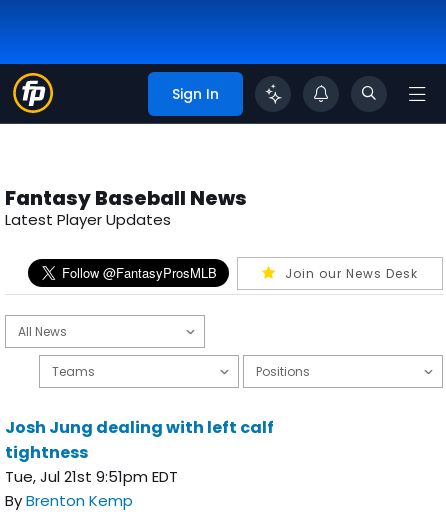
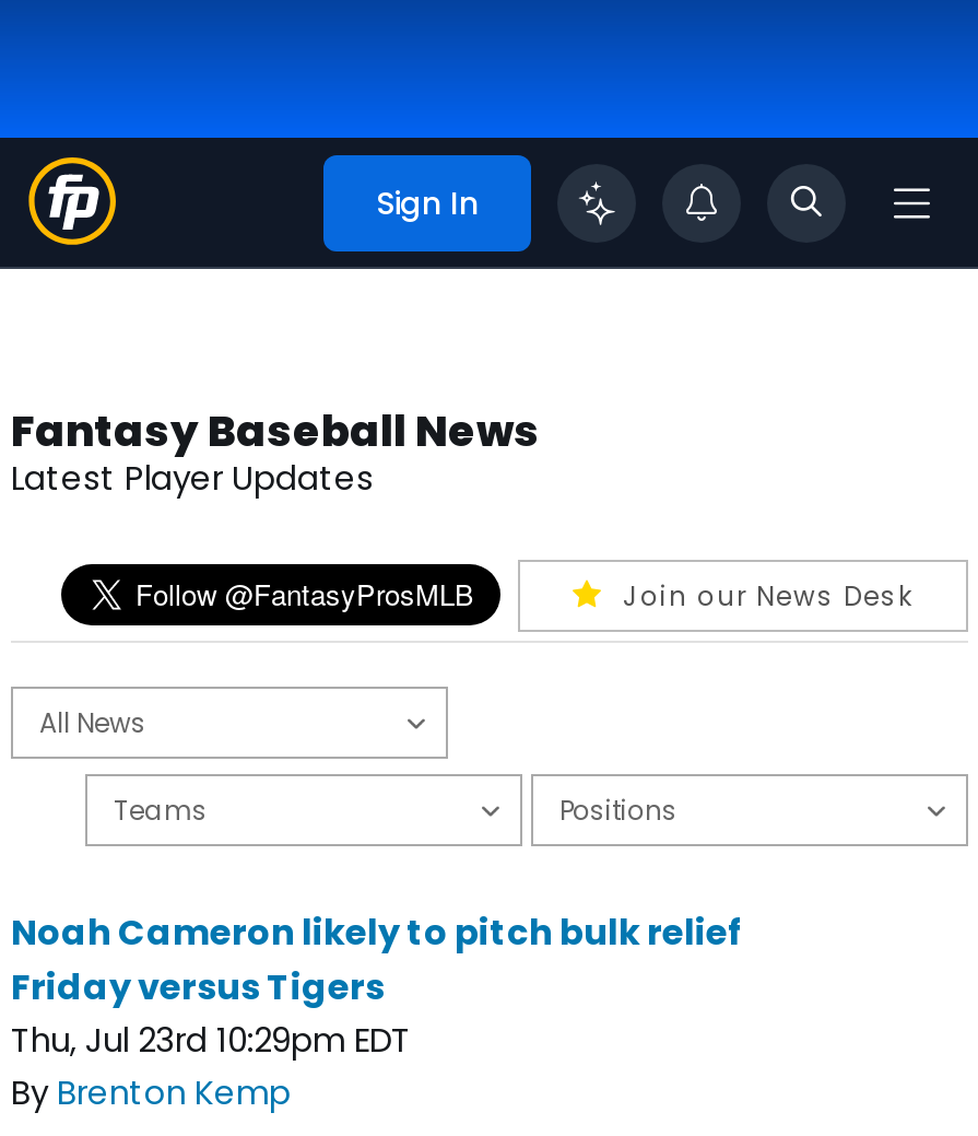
- Josh Jung dealing with left calf
- tightness
- Tue, Jul 21st 9:51pm EDT
+ Noah Cameron likely to pitch bulk relief
+ Friday versus Tigers
+ Thu, Jul 23rd 10:29pm EDT
